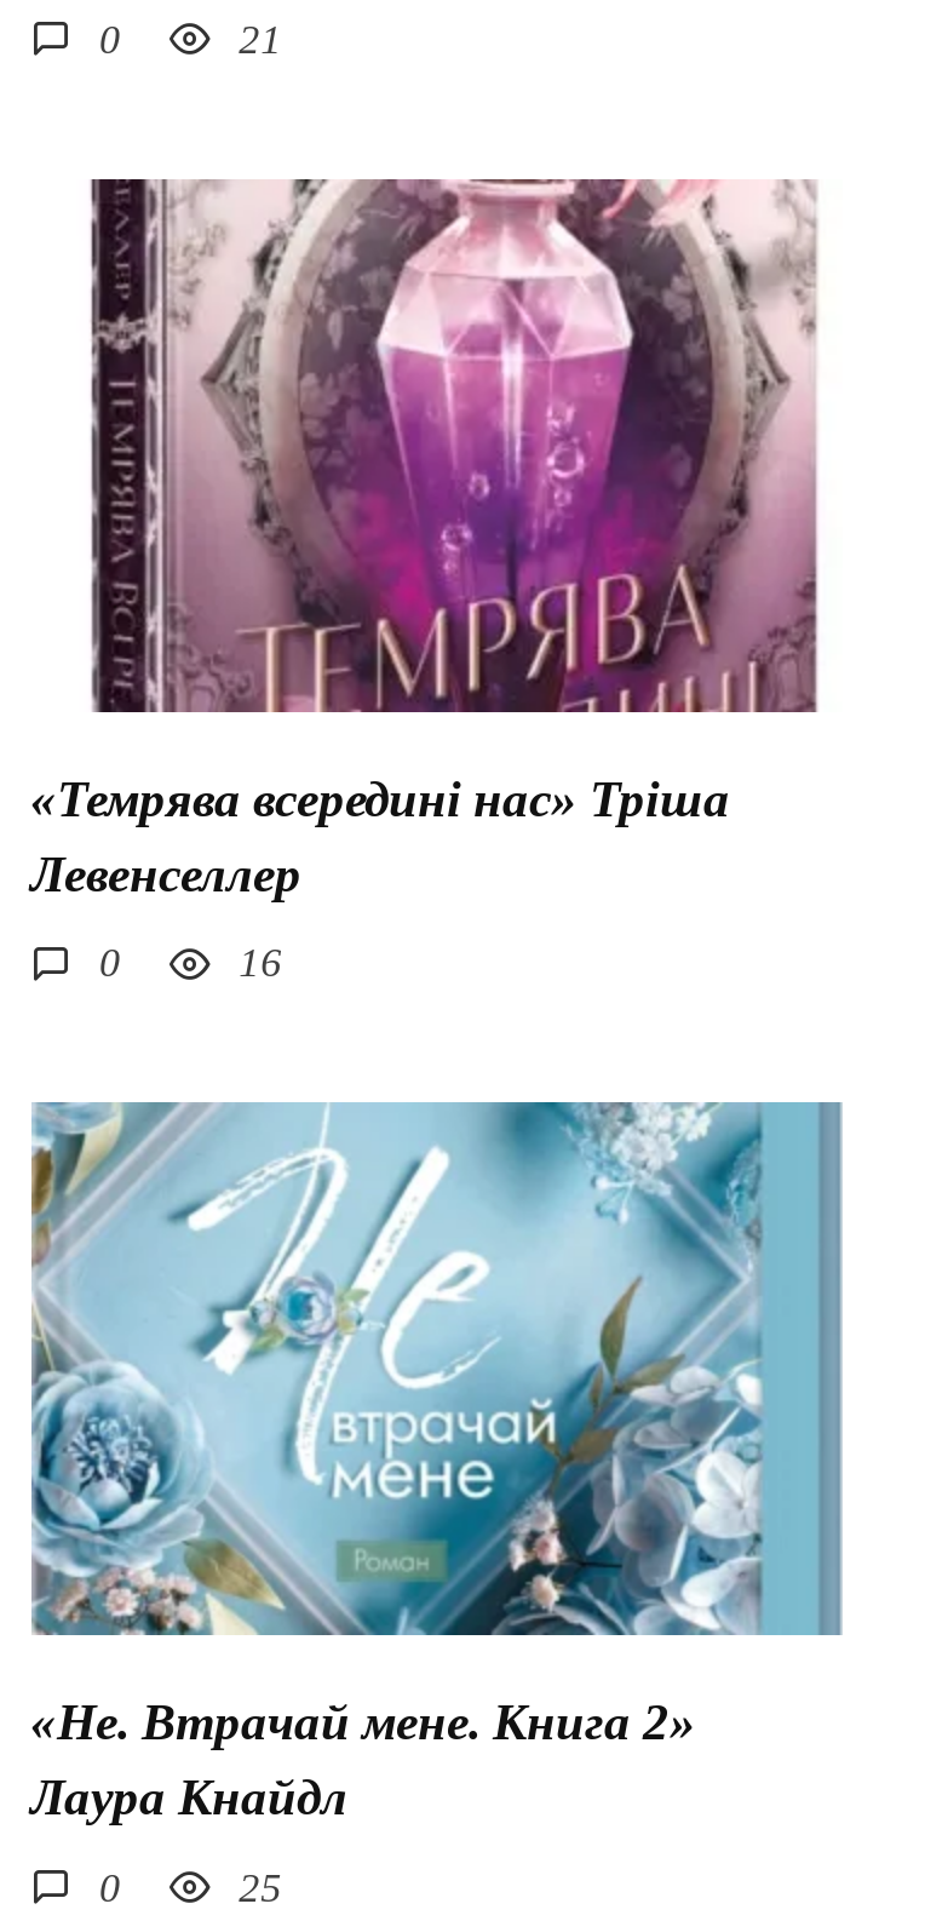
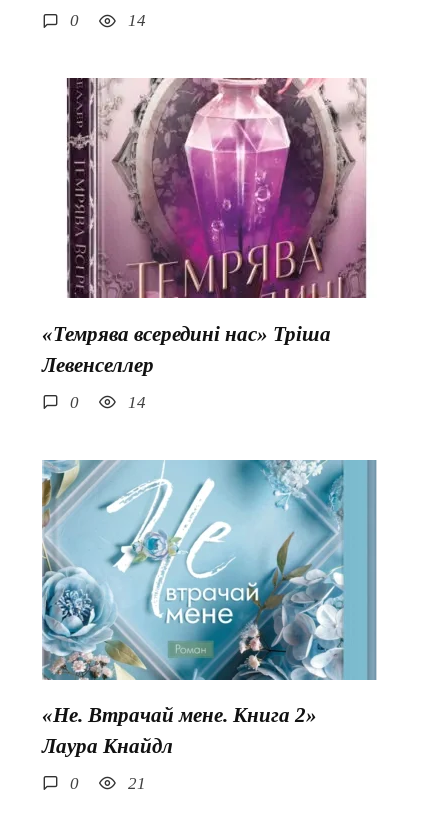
- 21
+ 14

- 16
+ 14

- 25
+ 21
